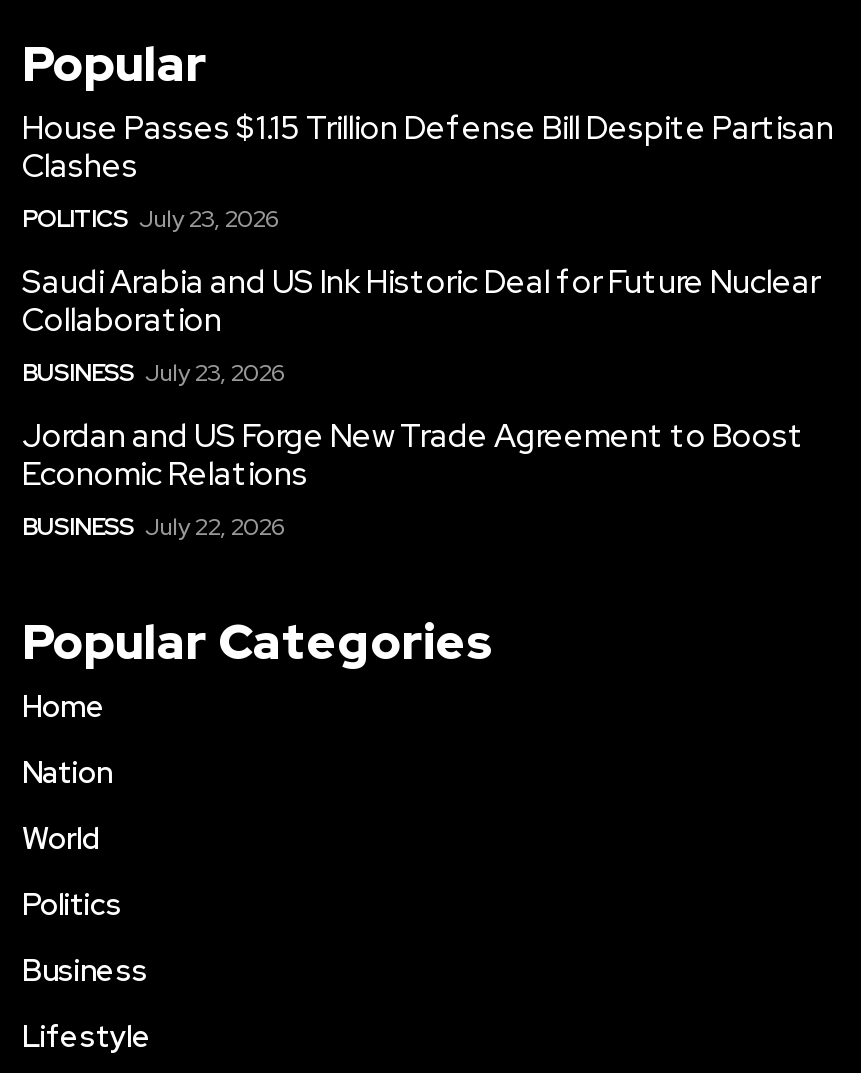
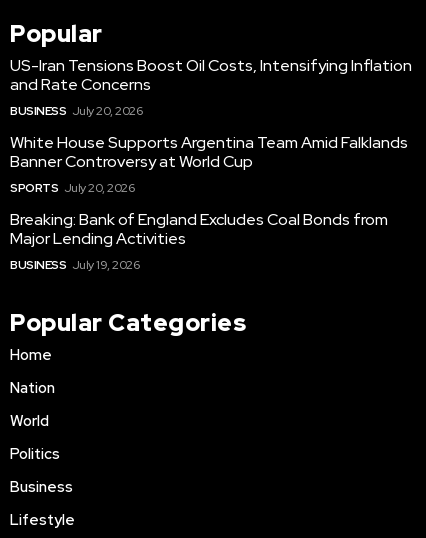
- House Passes $1.15 Trillion Defense Bill Despite Partisan
- Clashes
- POLITICS July 23, 2026
+ US-Iran Tensions Boost Oil Costs, Intensifying Inflation
+ and Rate Concerns
+ BUSINESS July 20, 2026

- Saudi Arabia and US Ink Historic Deal for Future Nuclear
- Collaboration
- BUSINESS July 23, 2026
+ White House Supports Argentina Team Amid Falklands
+ Banner Controversy at World Cup
+ SPORTS July 20, 2026

- Jordan and US Forge New Trade Agreement to Boost
- Economic Relations
- BUSINESS July 22, 2026
+ Breaking: Bank of England Excludes Coal Bonds from
+ Major Lending Activities
+ BUSINESS July 19, 2026
